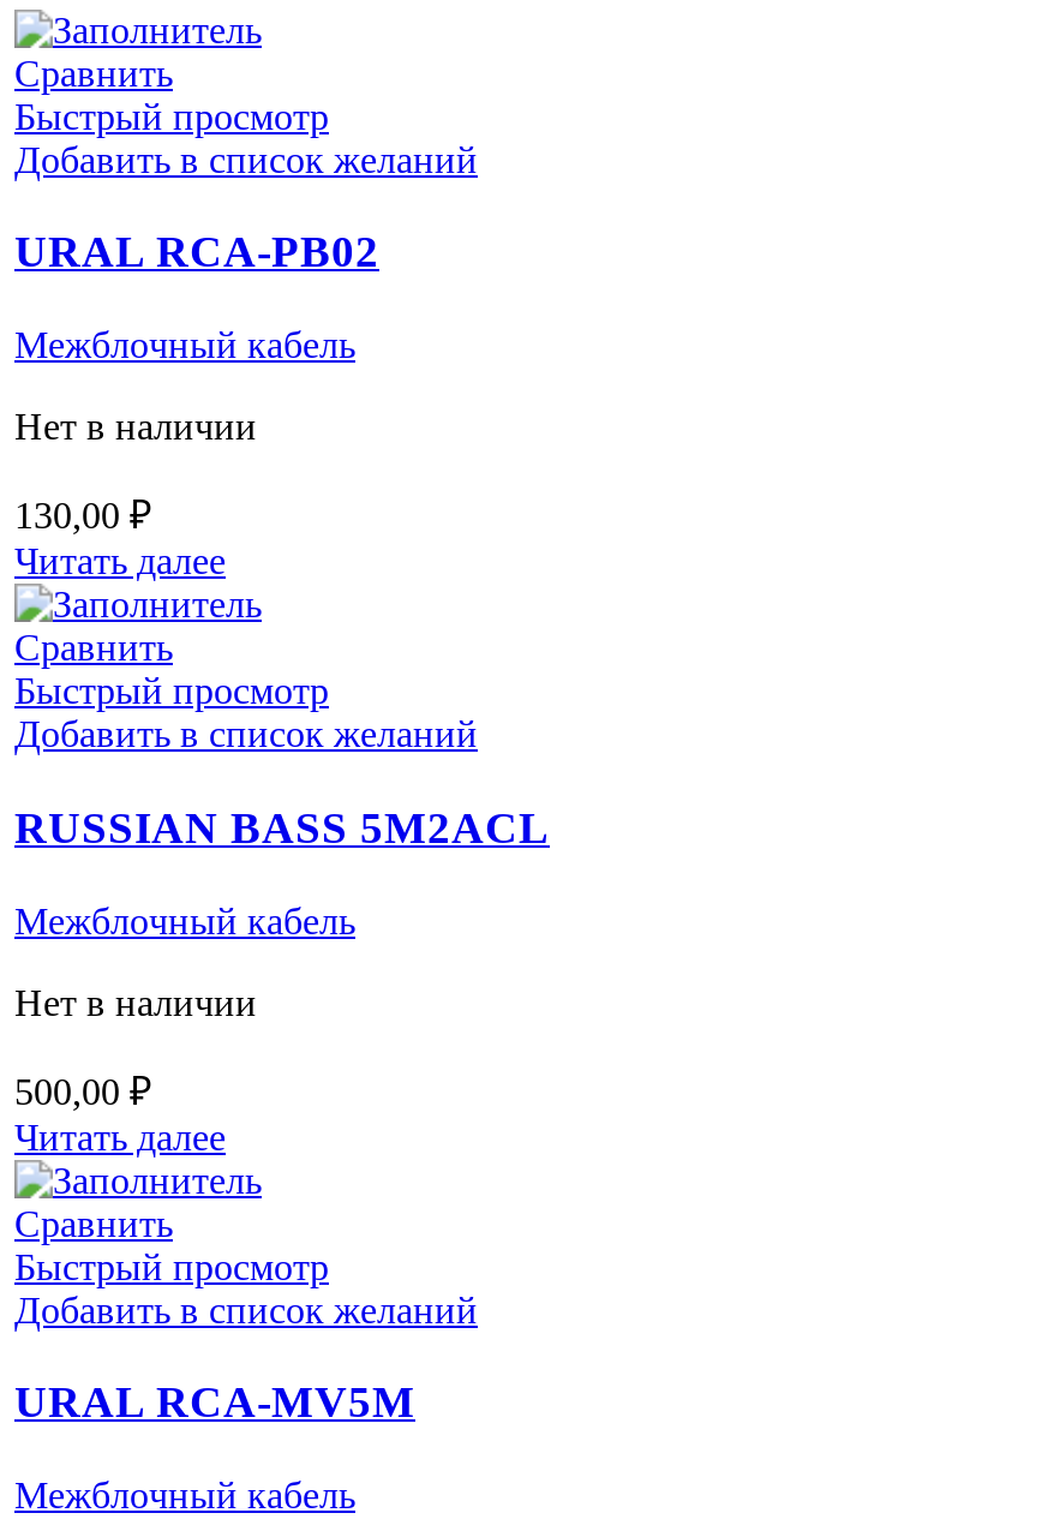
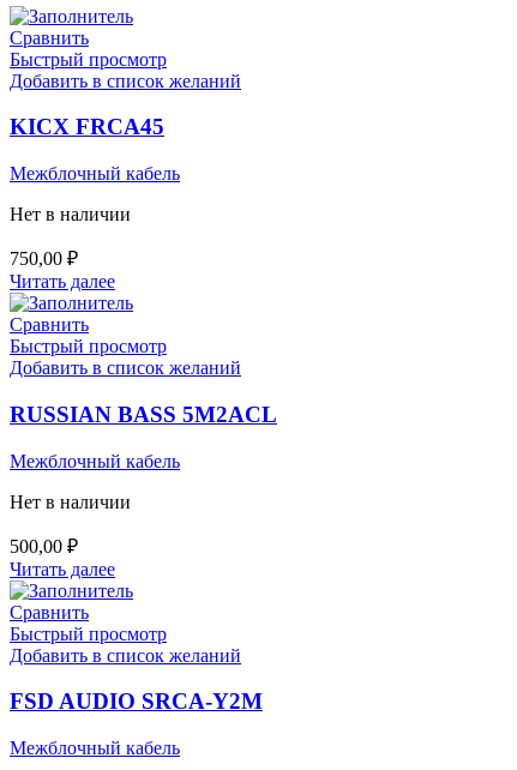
- URAL RCA-PB02
+ KICX FRCA45

- 130,00 ₽
+ 750,00 ₽

- URAL RCA-MV5M
+ FSD AUDIO SRCA-Y2M
